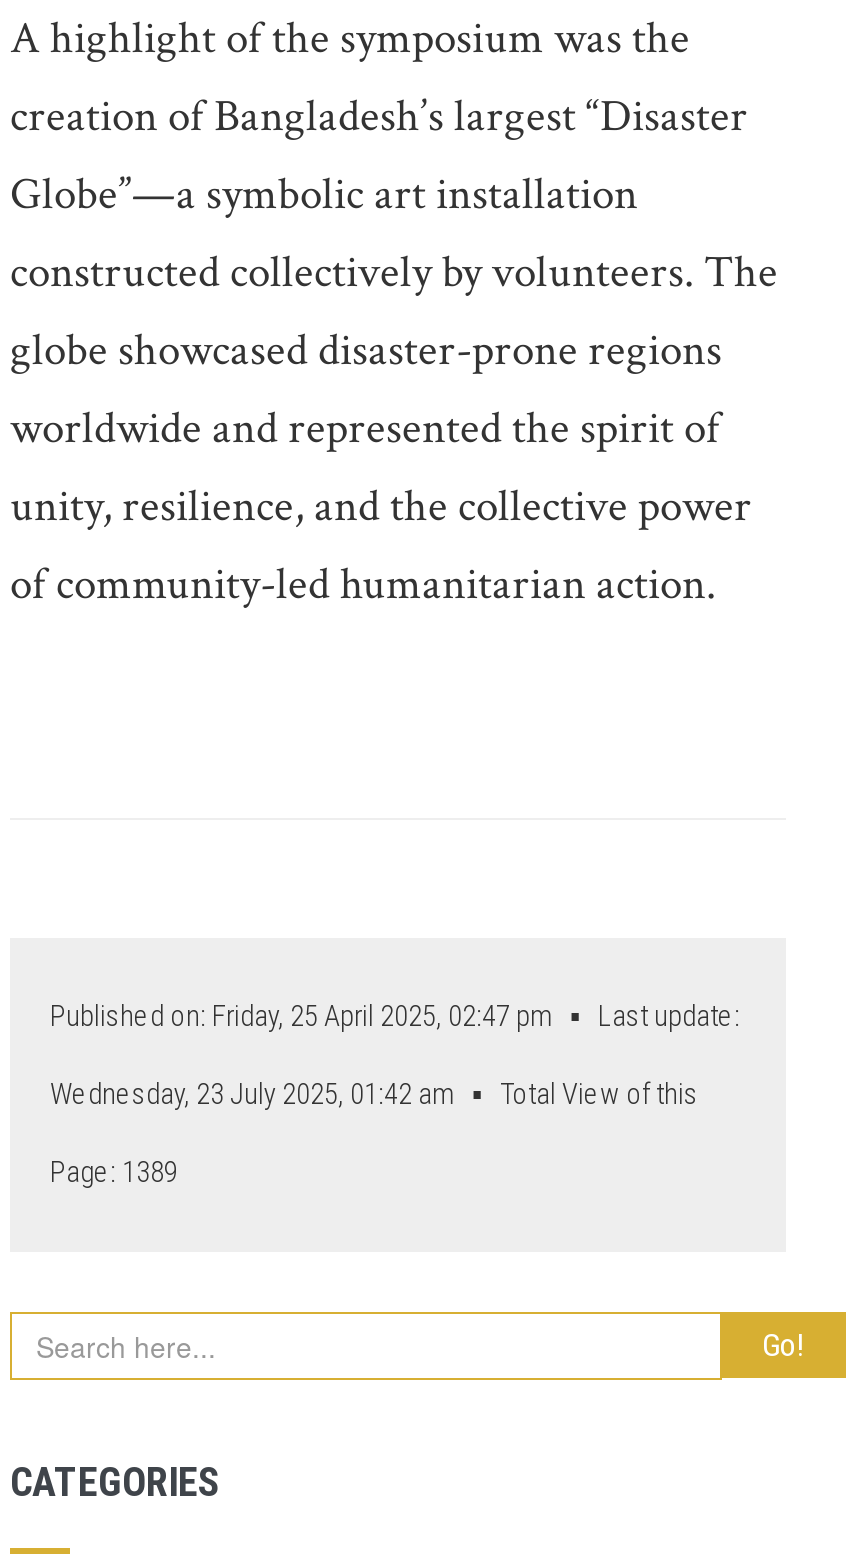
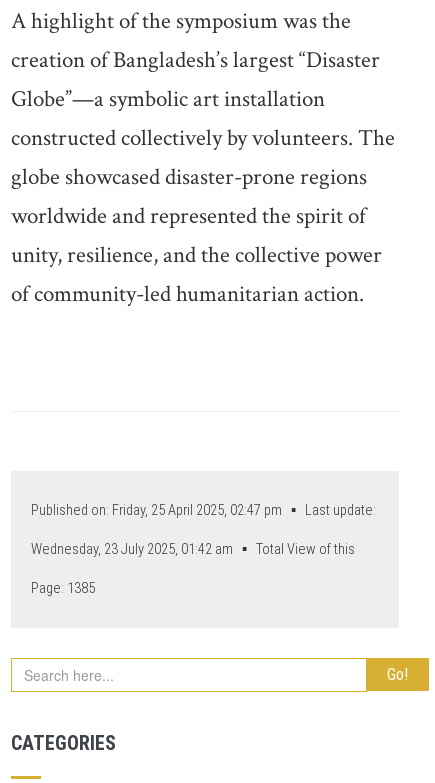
- Page: 1389
+ Page: 1385
